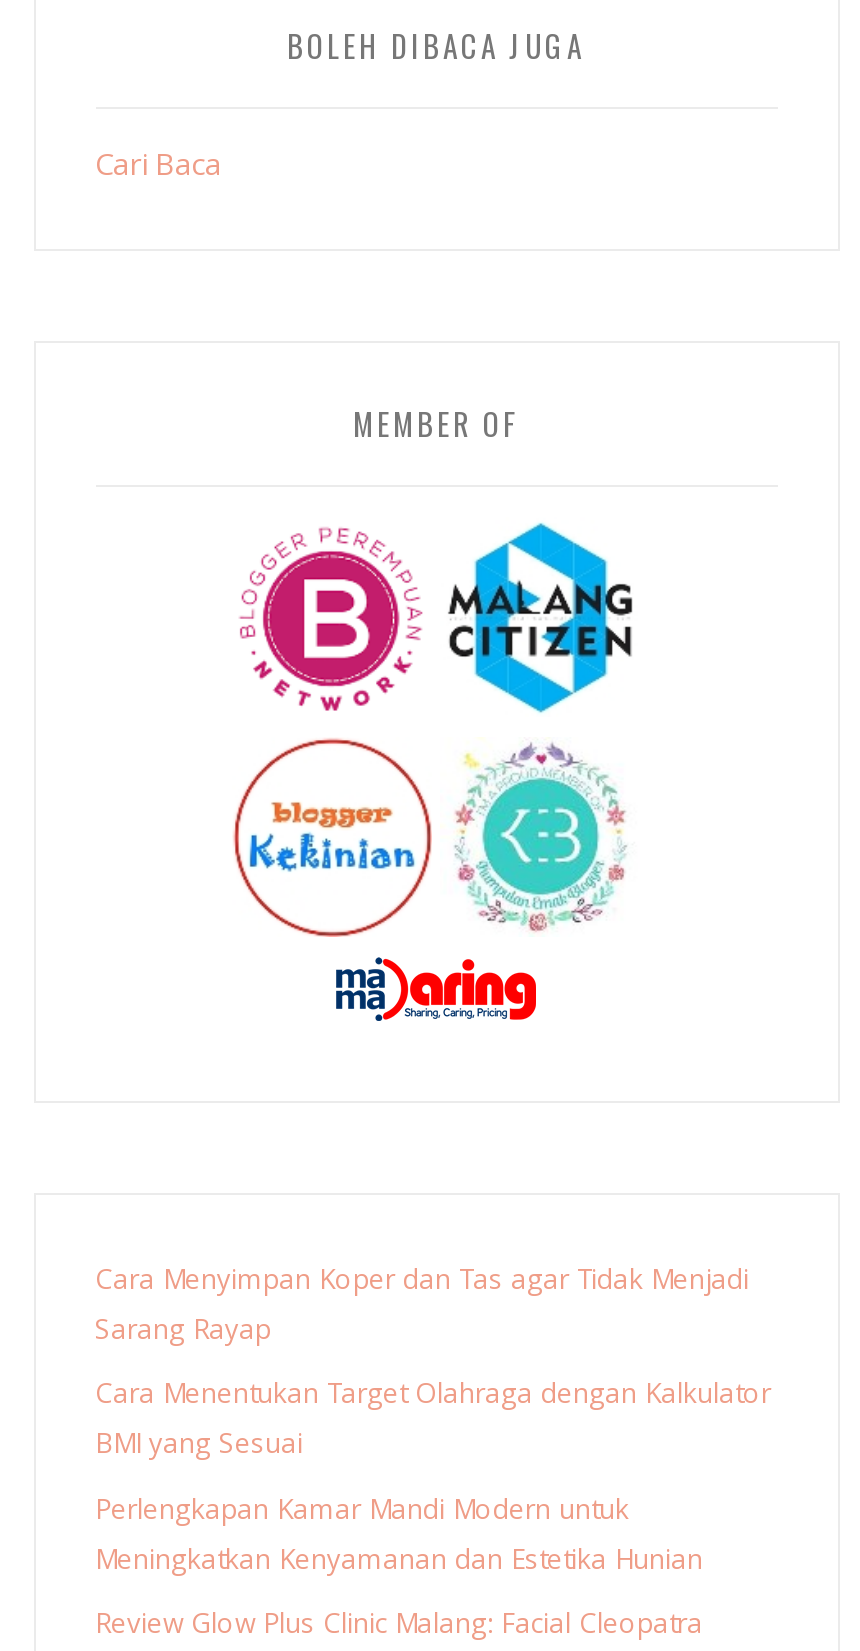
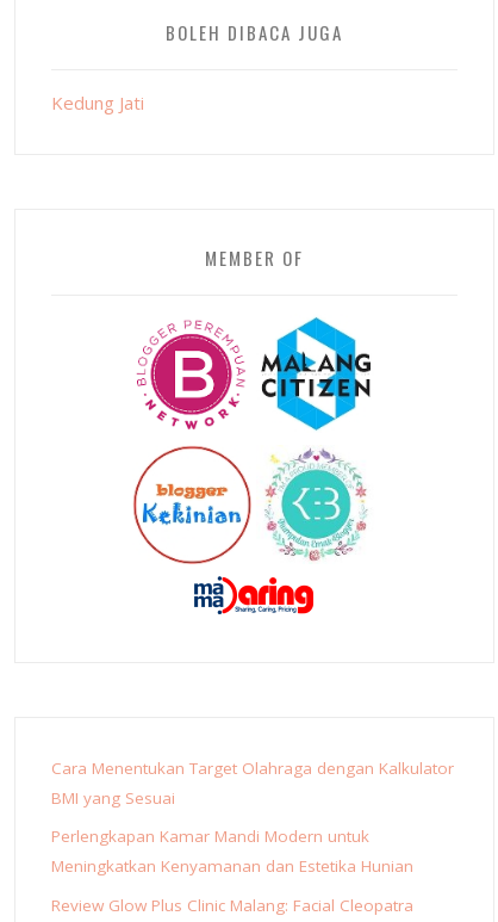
- Cari Baca
+ Kedung Jati

- Cara Menyimpan Koper dan Tas agar Tidak Menjadi
- Sarang Rayap
